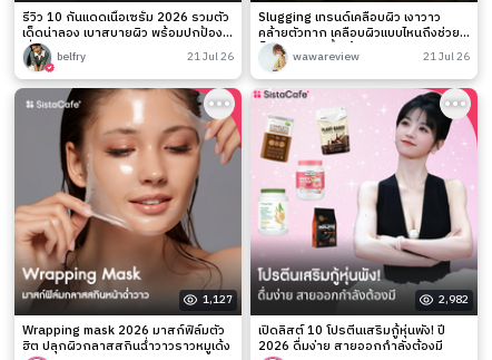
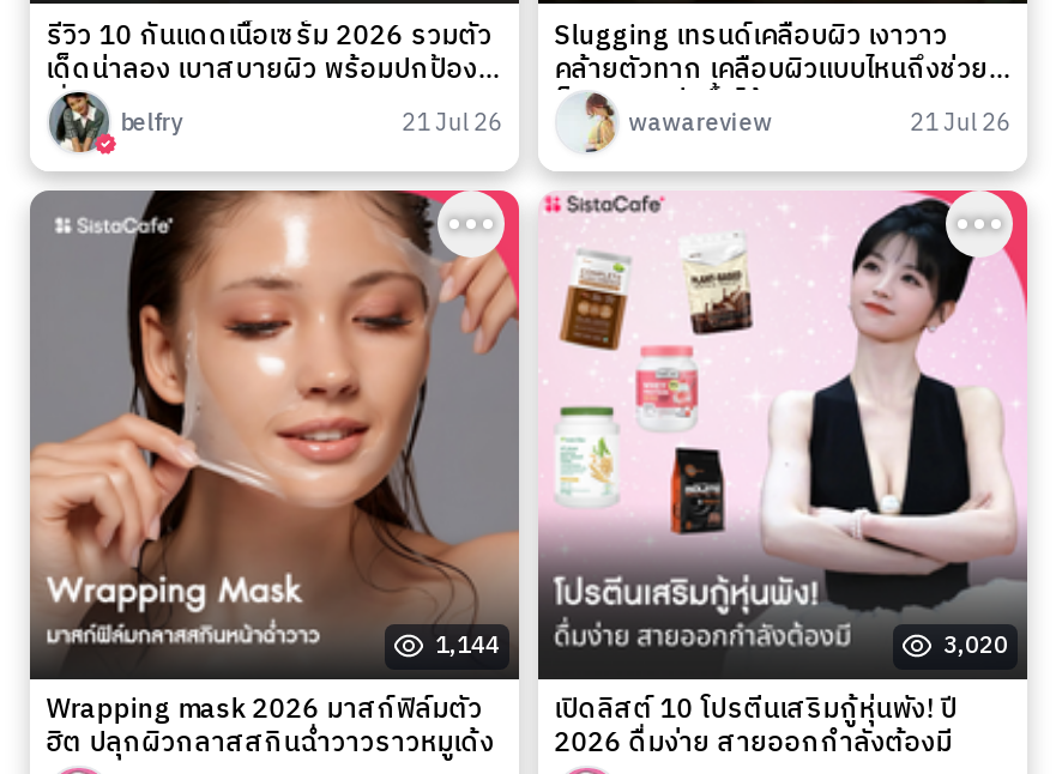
- 1,127
+ 1,144

- 2,982
+ 3,020
